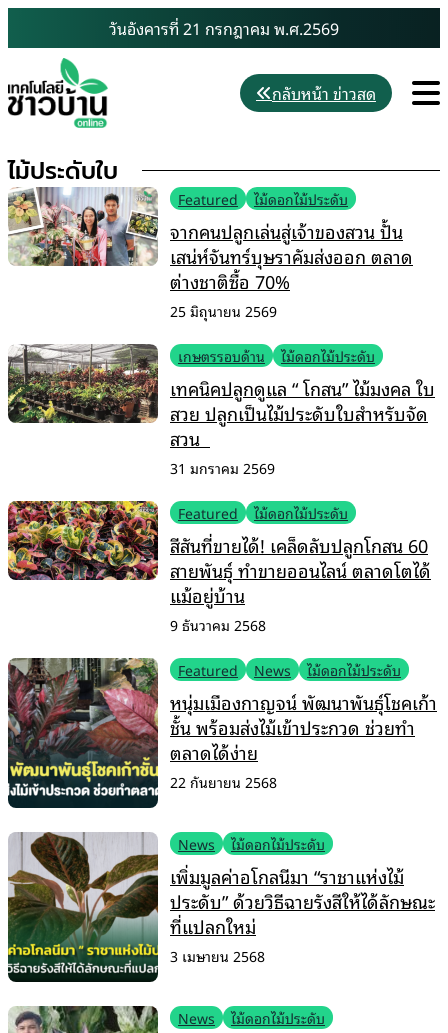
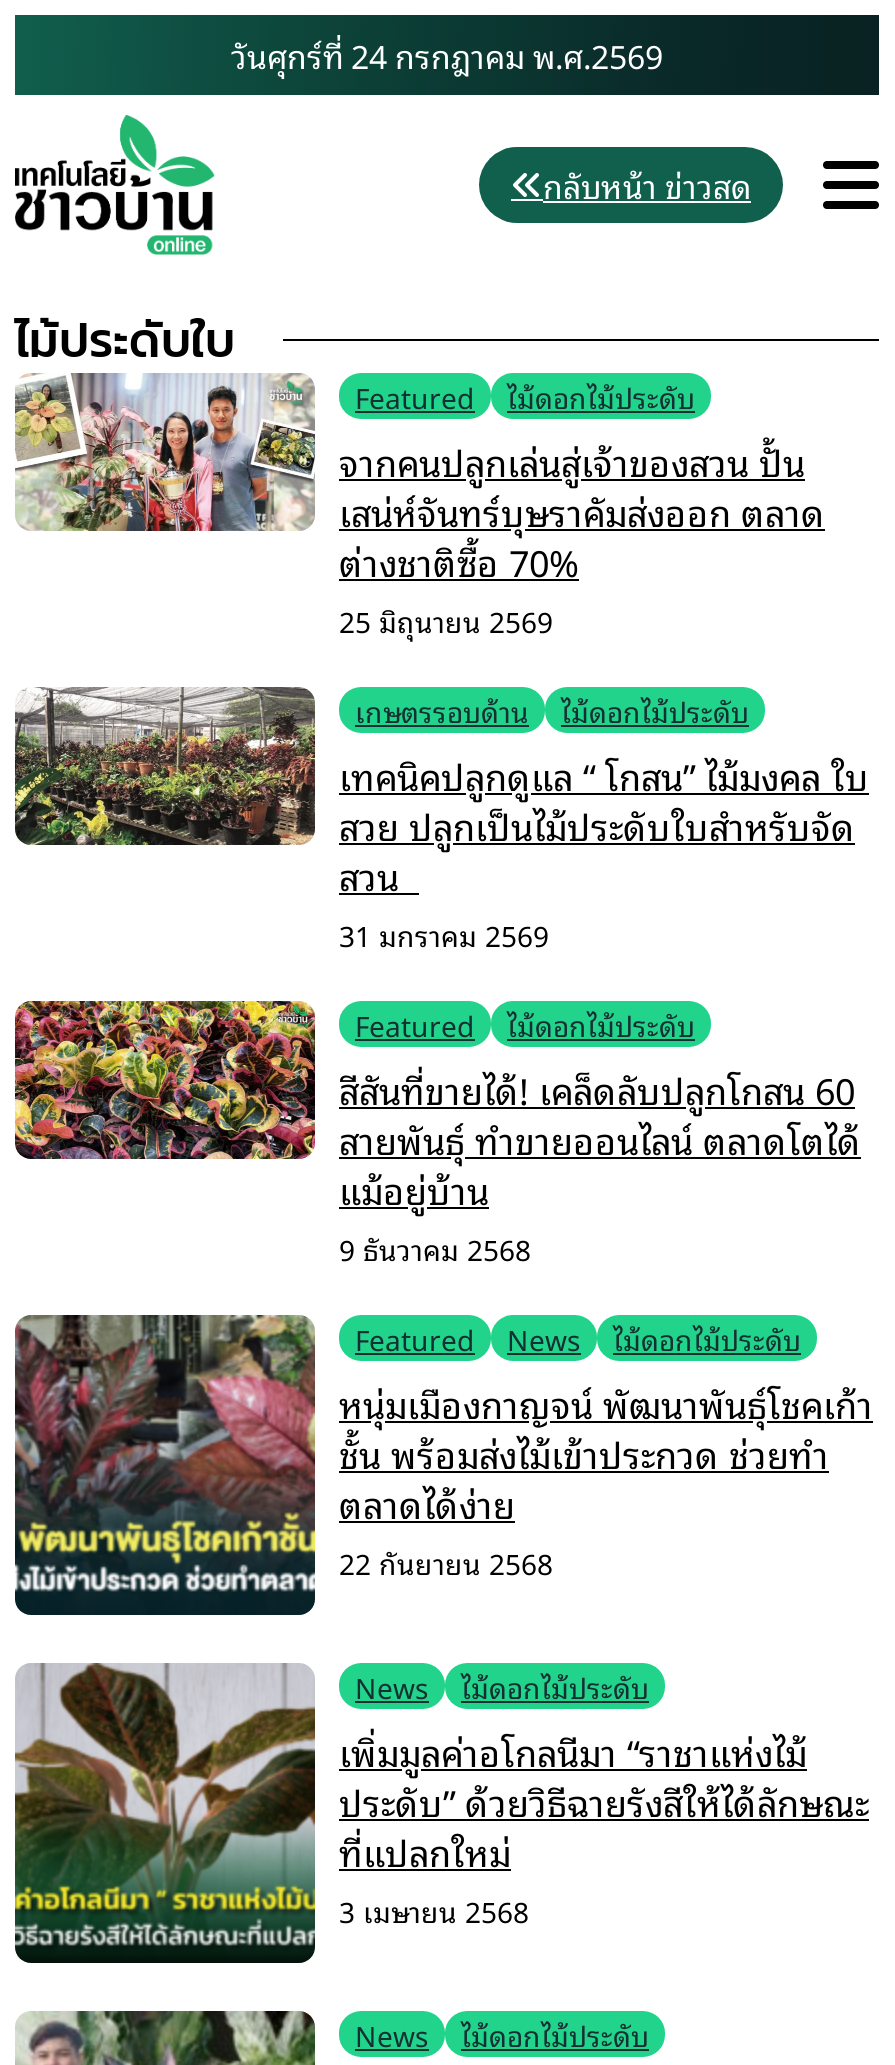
- วันอังคารที่ 21 กรกฎาคม พ.ศ.2569
+ วันศุกร์ที่ 24 กรกฎาคม พ.ศ.2569
